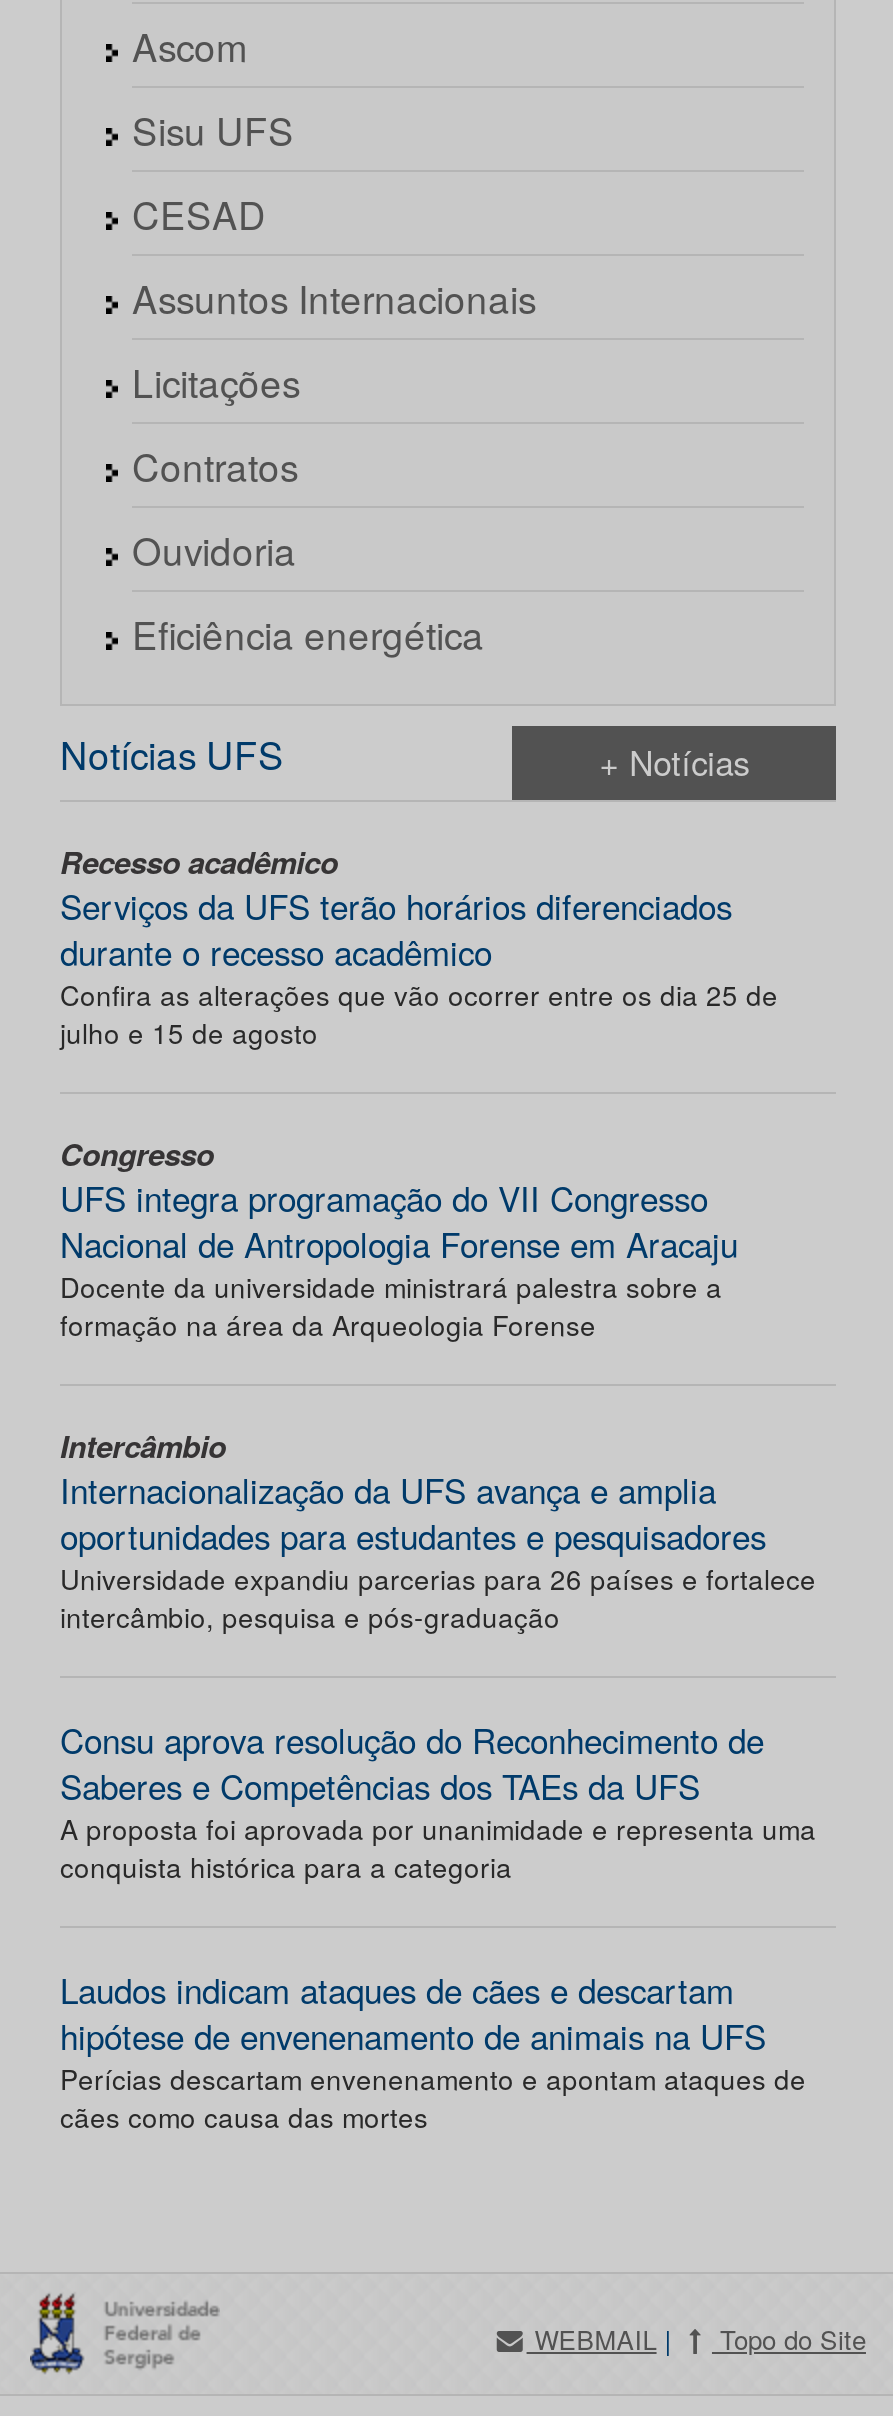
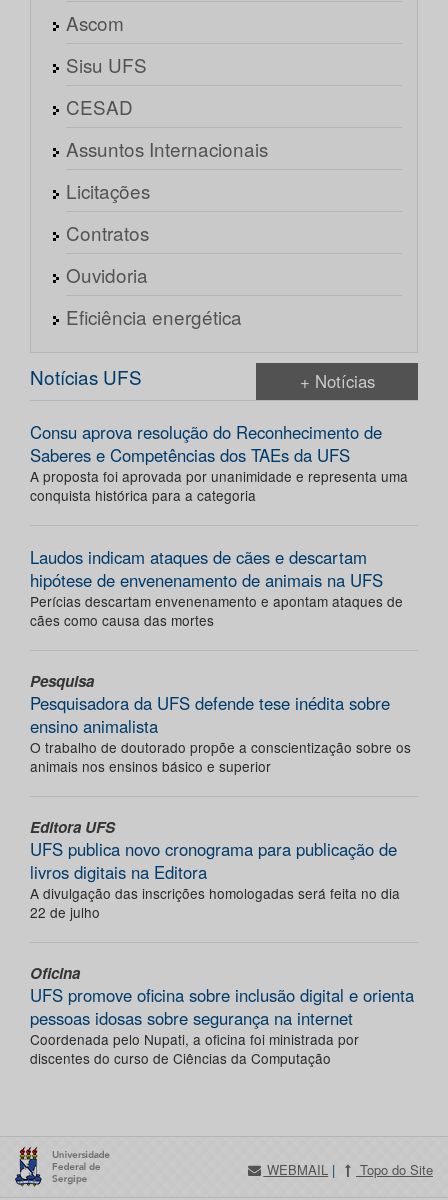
- Recesso acadêmico
- Serviços da UFS terão horários diferenciados
- durante o recesso acadêmico
- Confira as alterações que vão ocorrer entre os dia 25 de
- julho e 15 de agosto
- Congresso
- UFS integra programação do VII Congresso
- Nacional de Antropologia Forense em Aracaju
- Docente da universidade ministrará palestra sobre a
- formação na área da Arqueologia Forense
- Intercâmbio
- Internacionalização da UFS avança e amplia
- oportunidades para estudantes e pesquisadores
- Universidade expandiu parcerias para 26 países e fortalece
- intercâmbio, pesquisa e pós-graduação

moved up: Consu aprova resolução do Reconhecimento de | Saberes e Competências dos TAEs da UFS | A proposta foi aprovada por unanimidade e representa uma | conquista histórica para a categoria | Laudos indicam ataques de cães e descartam | hipótese de envenenamento de animais na UFS | Perícias descartam envenenamento e apontam ataques de | cães como causa das mortes

+ Pesquisa
+ Pesquisadora da UFS defende tese inédita sobre
+ ensino animalista
+ O trabalho de doutorado propõe a conscientização sobre os
+ animais nos ensinos básico e superior
+ Editora UFS
+ UFS publica novo cronograma para publicação de
+ livros digitais na Editora
+ A divulgação das inscrições homologadas será feita no dia
+ 22 de julho
+ Oficina
+ UFS promove oficina sobre inclusão digital e orienta
+ pessoas idosas sobre segurança na internet
+ Coordenada pelo Nupati, a oficina foi ministrada por
+ discentes do curso de Ciências da Computação
